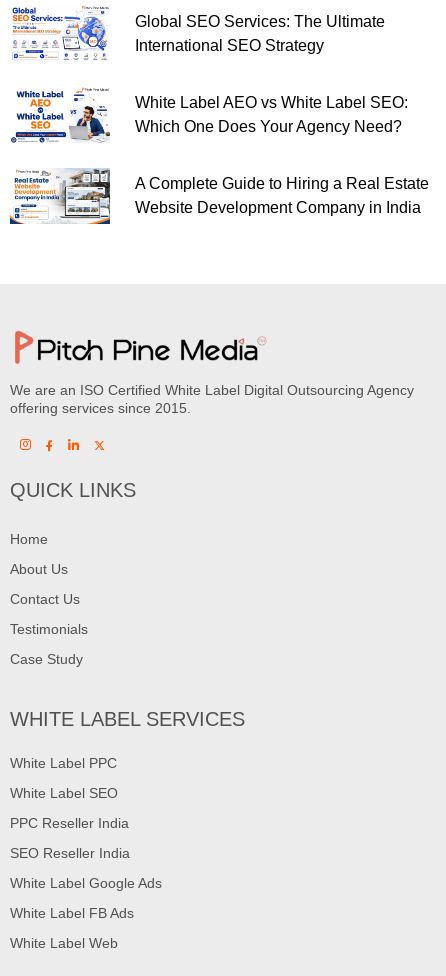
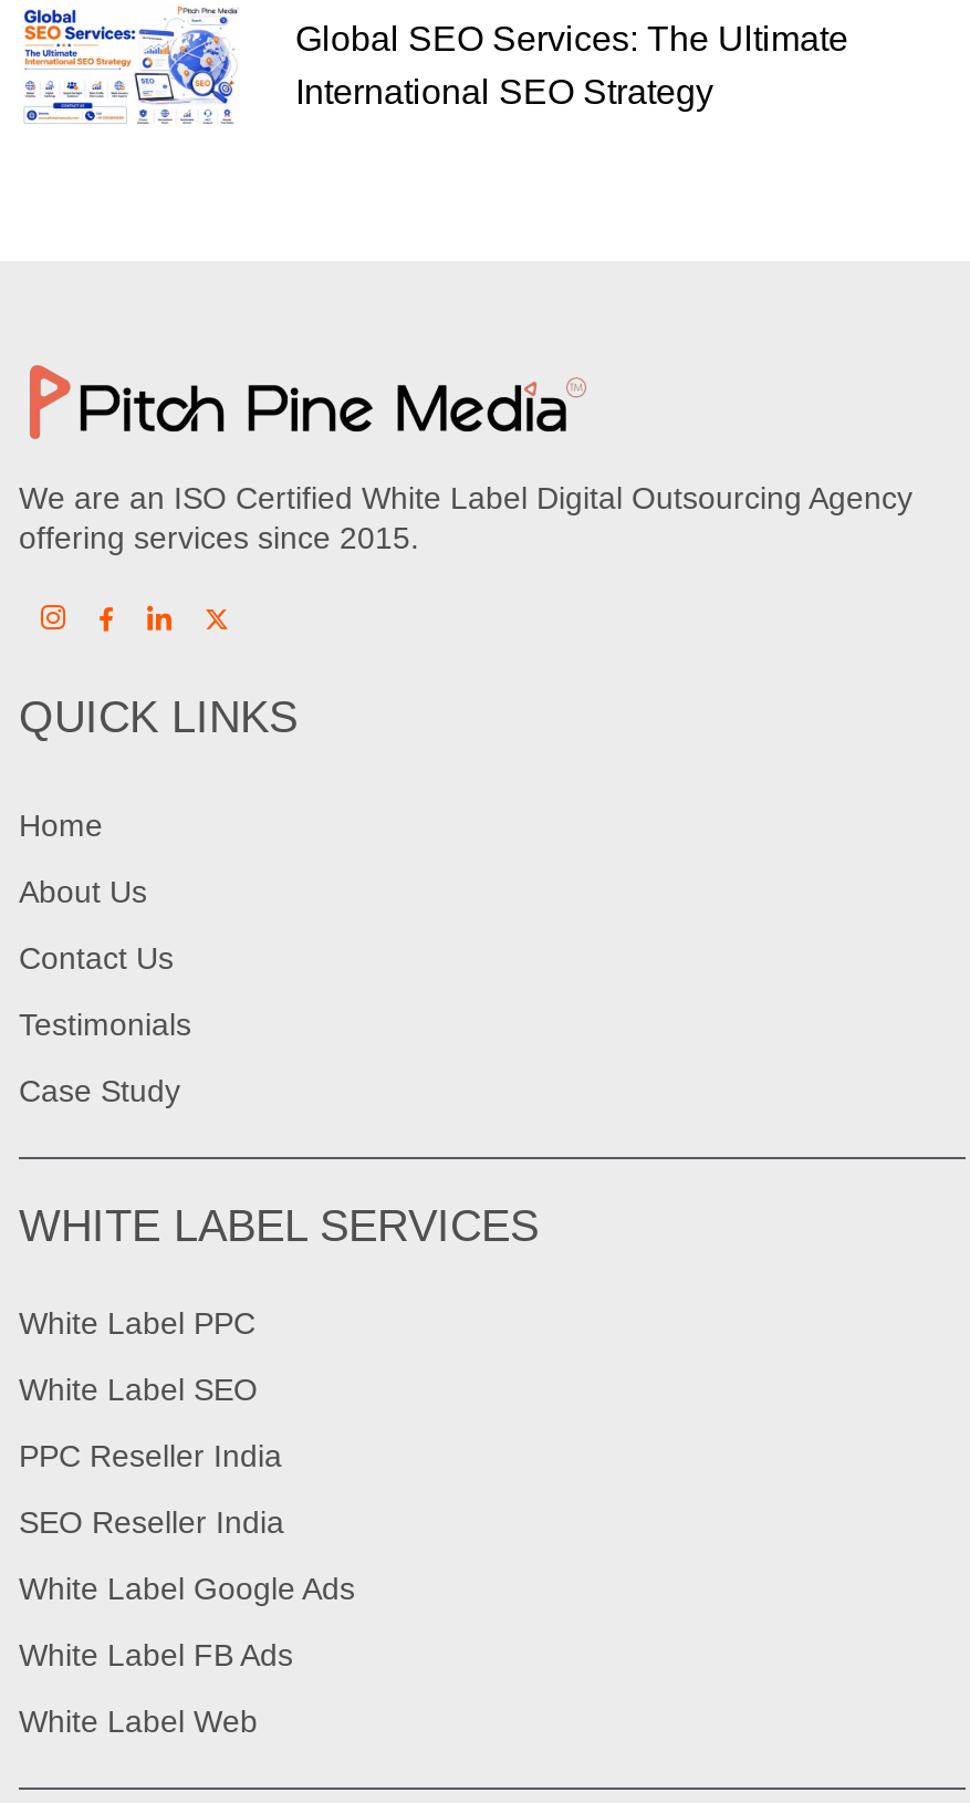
- [image]
- White Label AEO vs White Label SEO:
- Which One Does Your Agency Need?
- A Complete Guide to Hiring a Real Estate
- Website Development Company in India

- [image]
